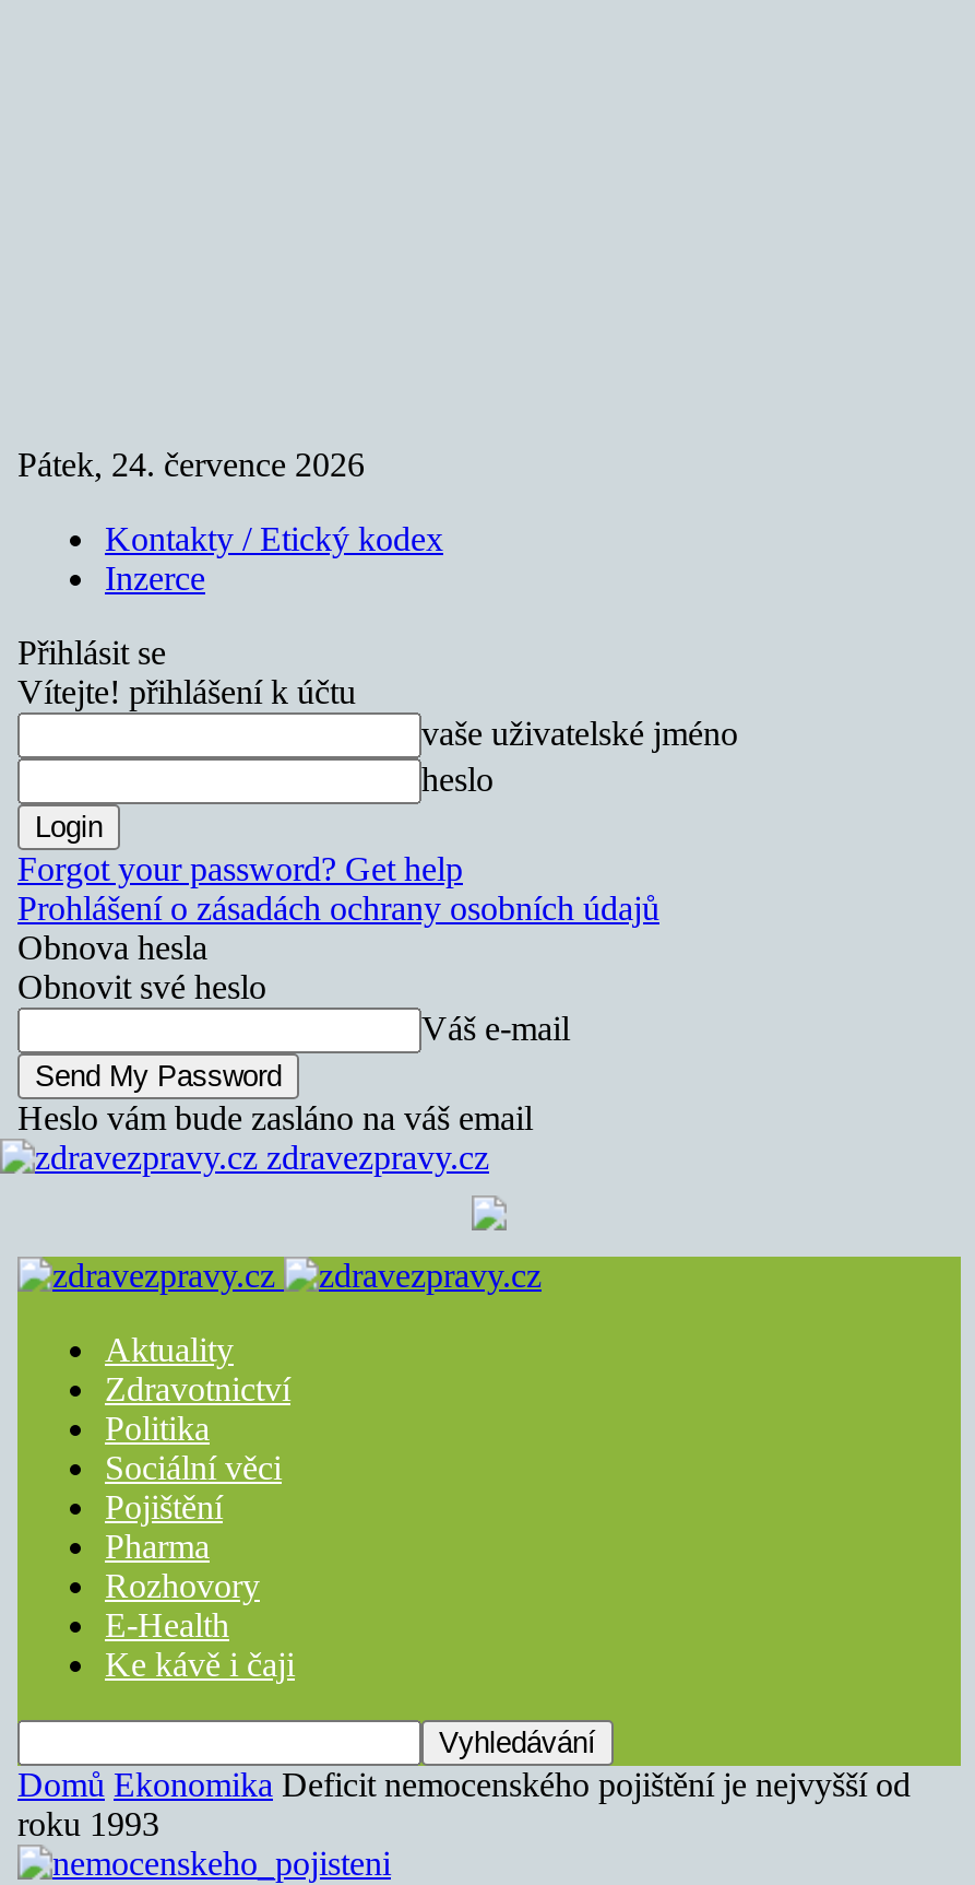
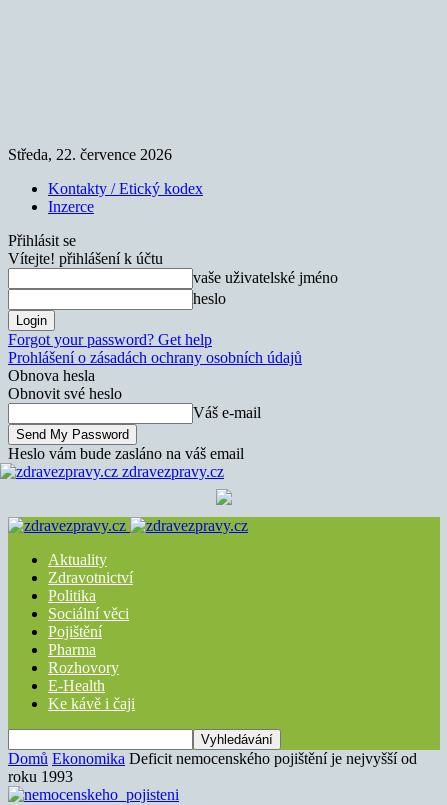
- Pátek, 24. července 2026
+ Středa, 22. července 2026
